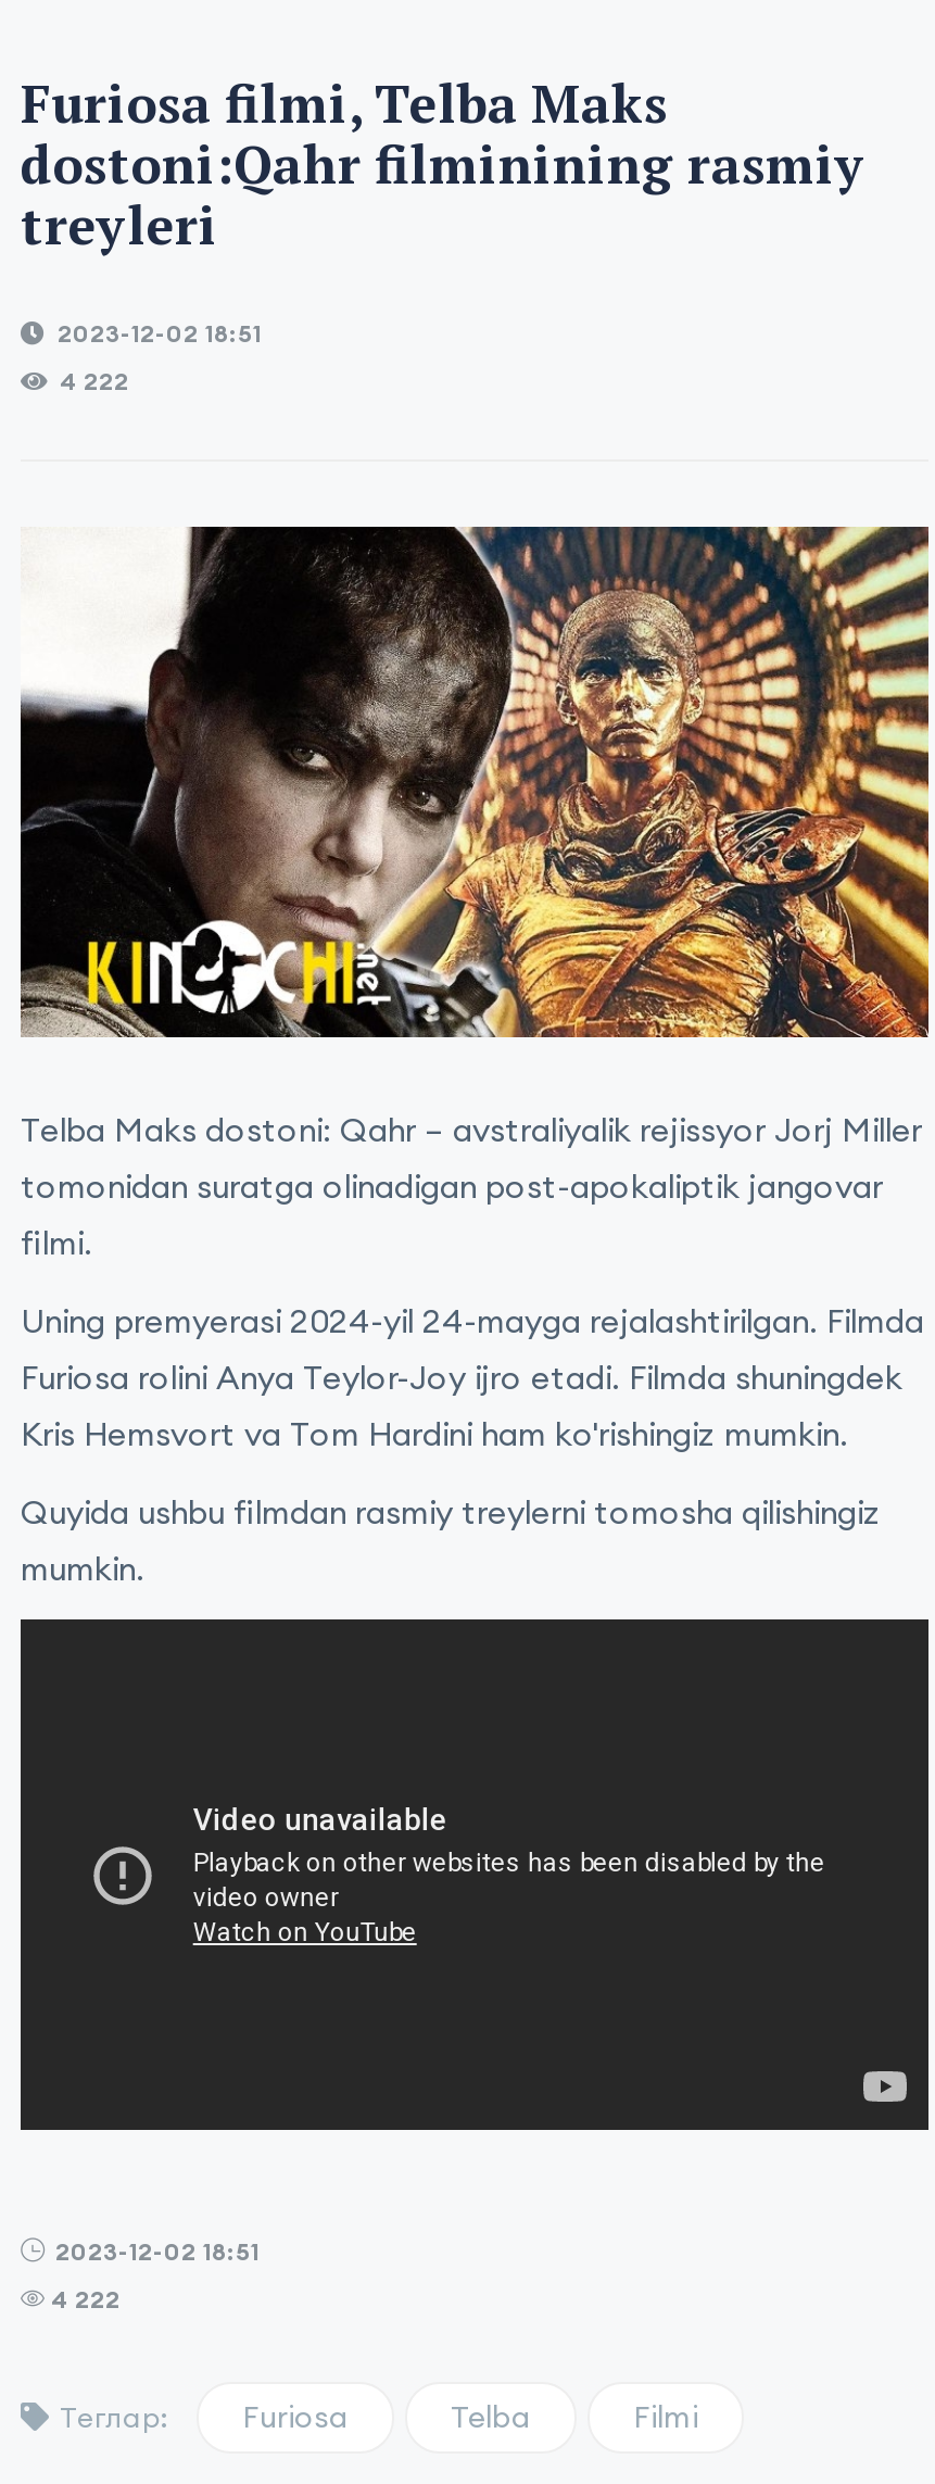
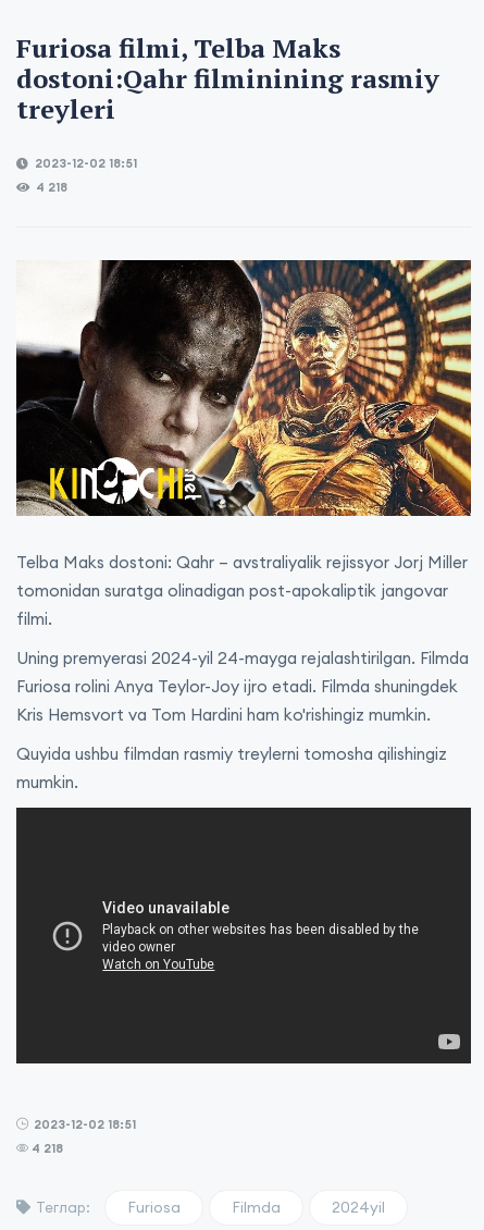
- 4 222
+ 4 218

- 4 222
+ 4 218

- Telba
- Filmi
+ Filmda
+ 2024yil
